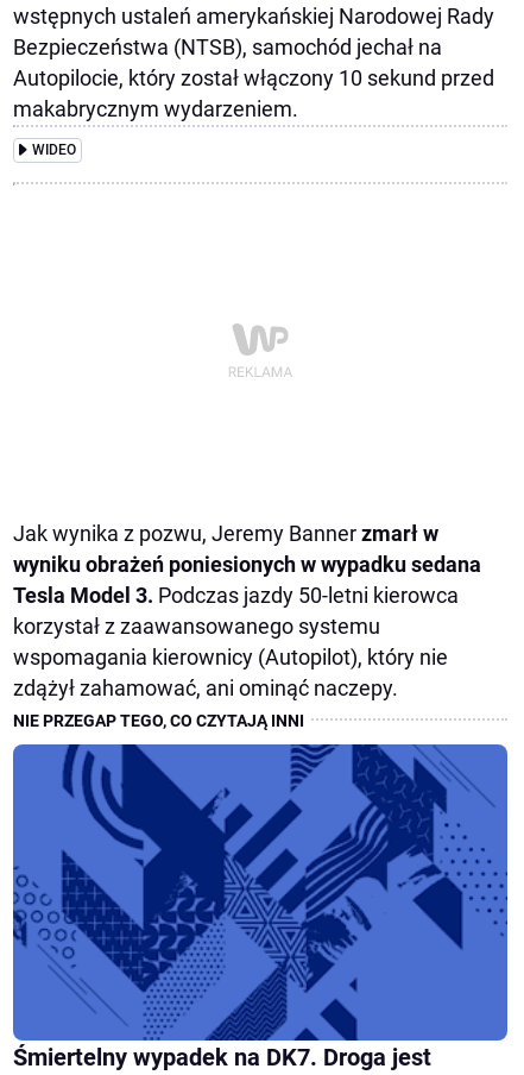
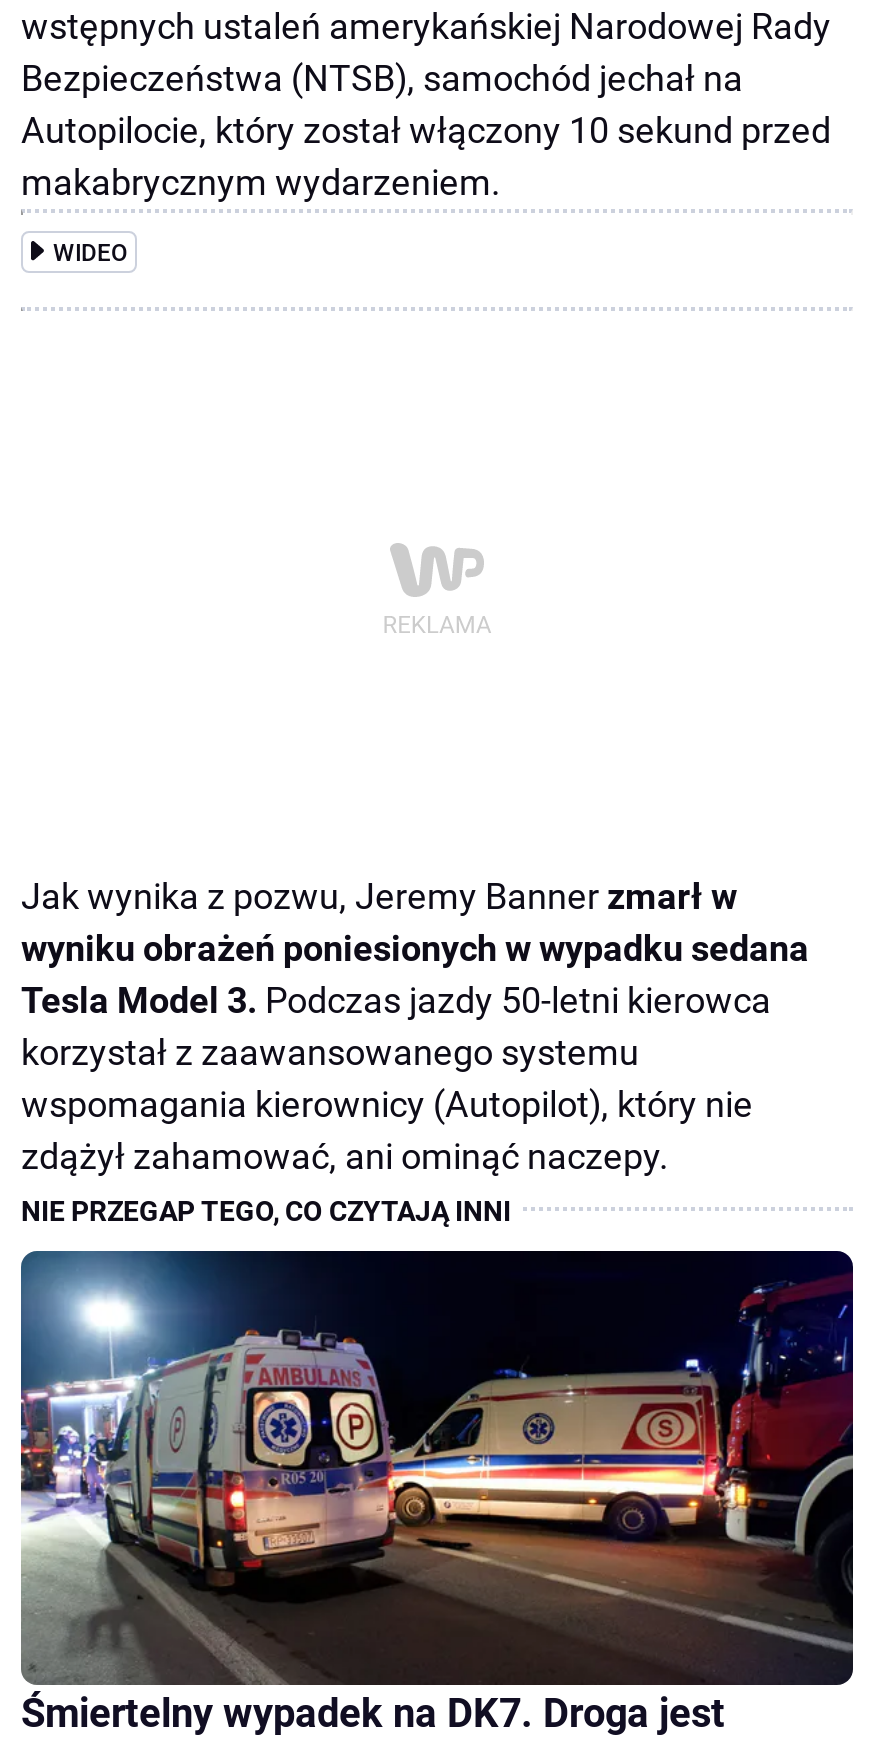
- [image]
+ [image]
